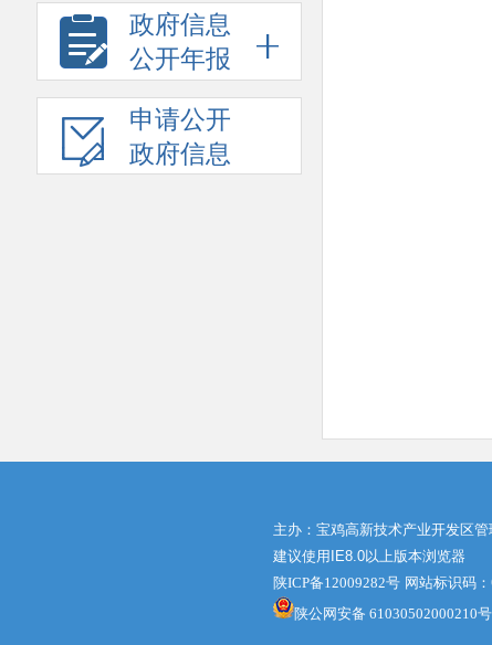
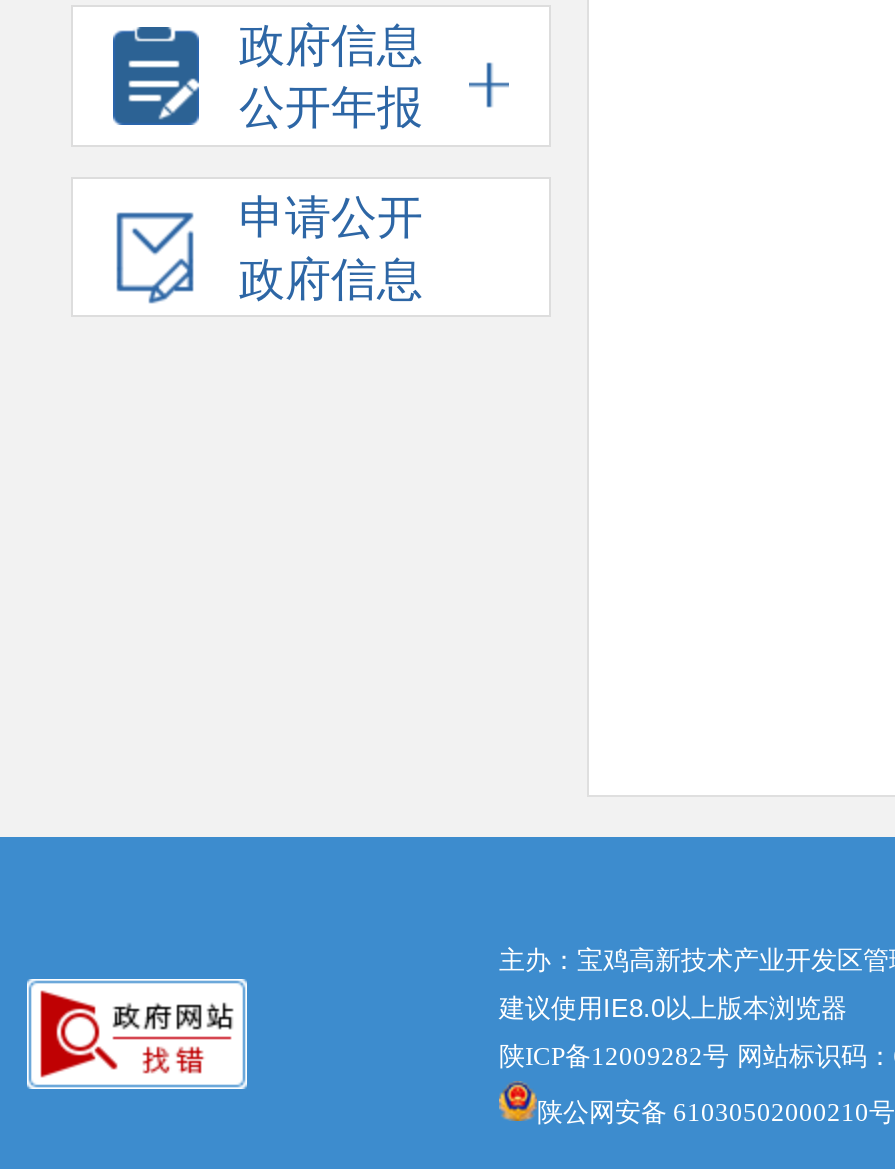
+ [image]
